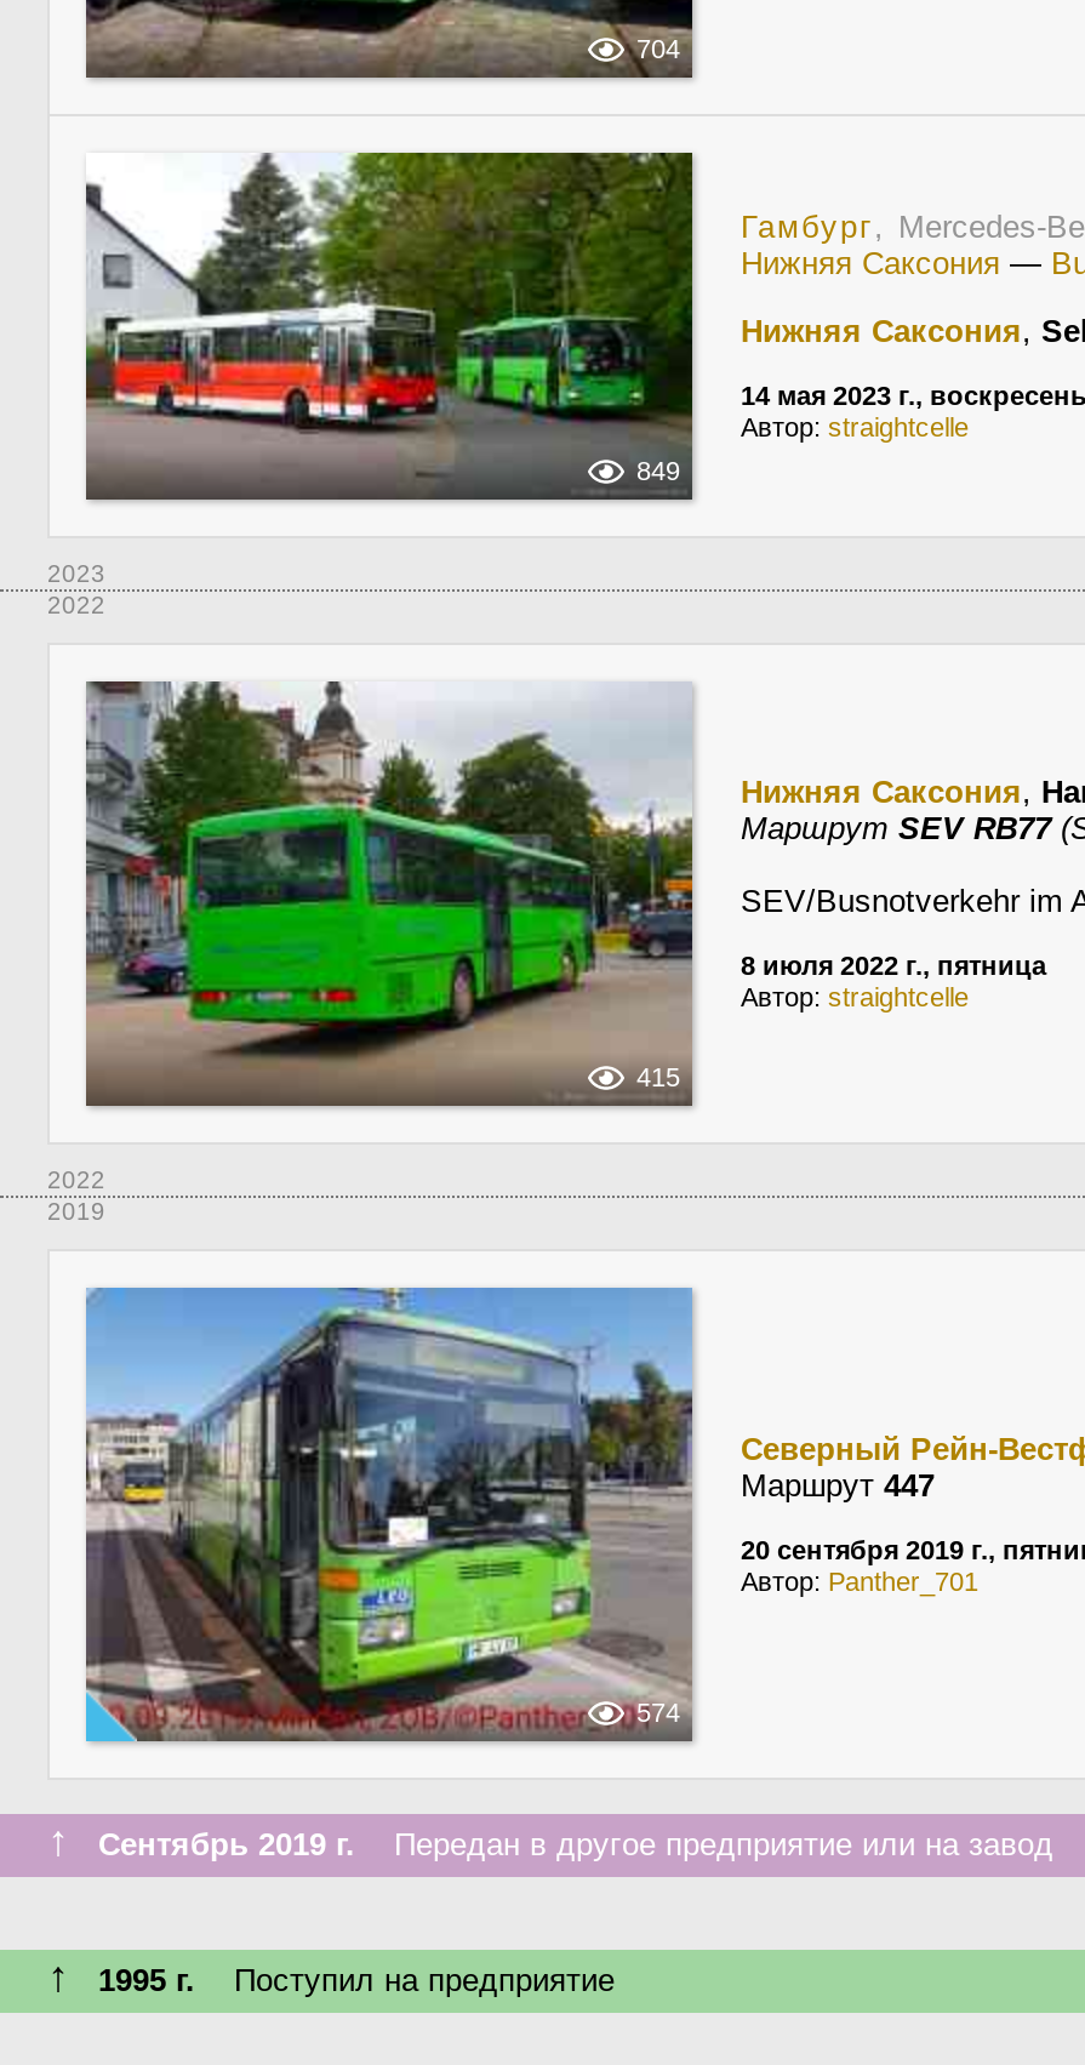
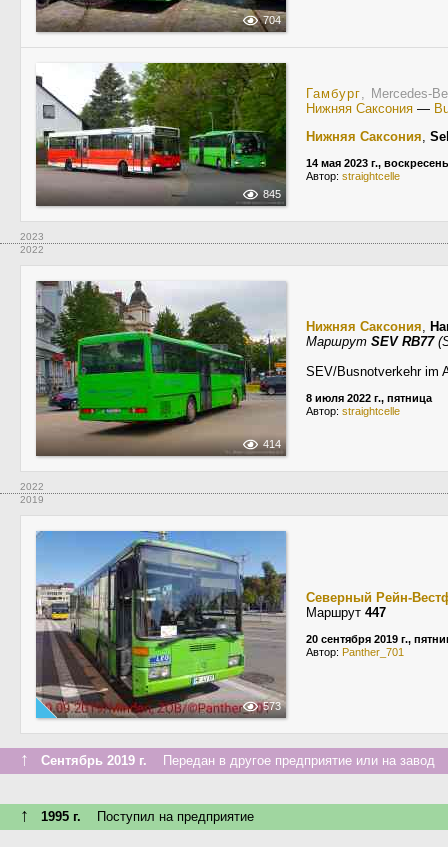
- 849
+ 845

- 415
+ 414

- 574
+ 573
